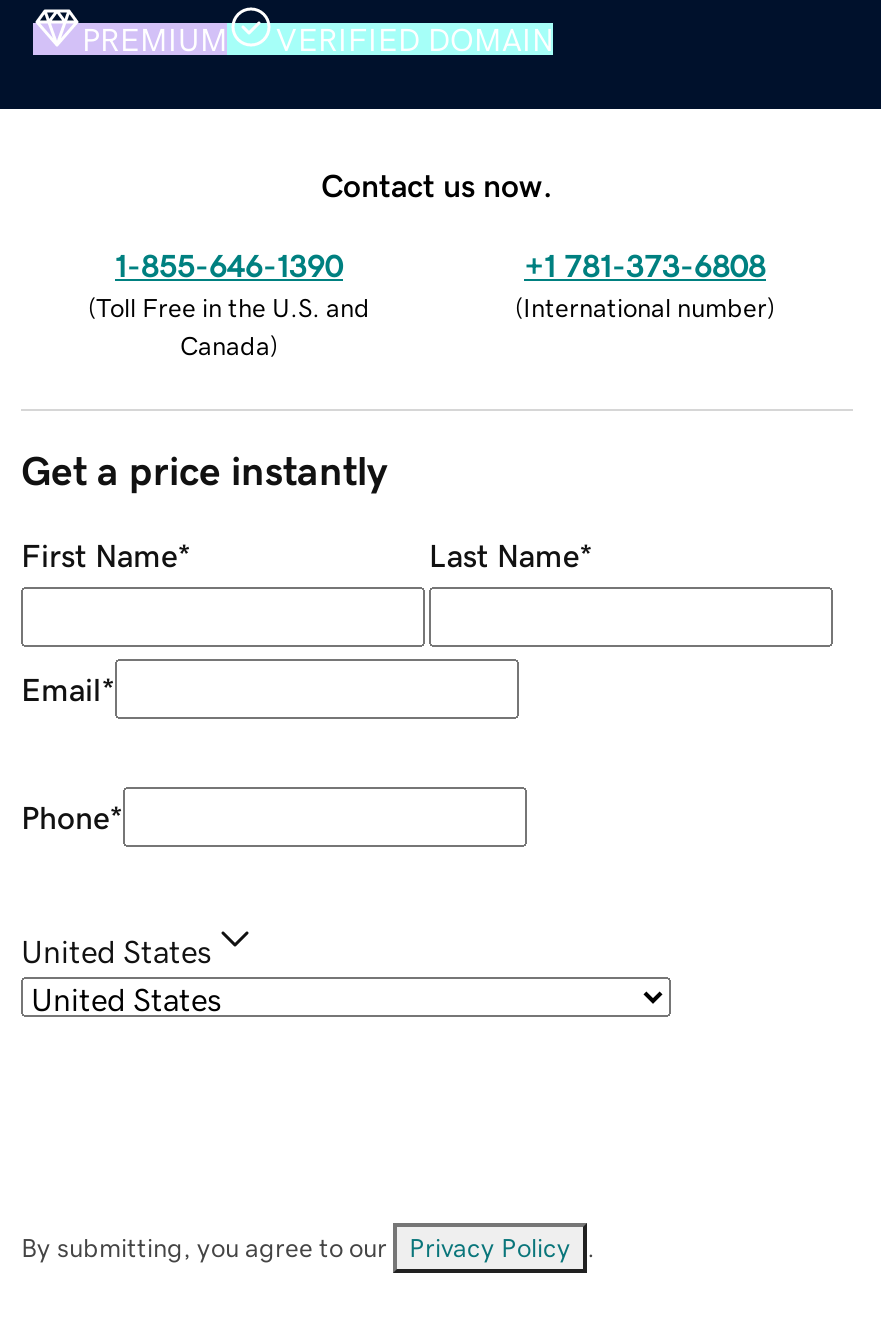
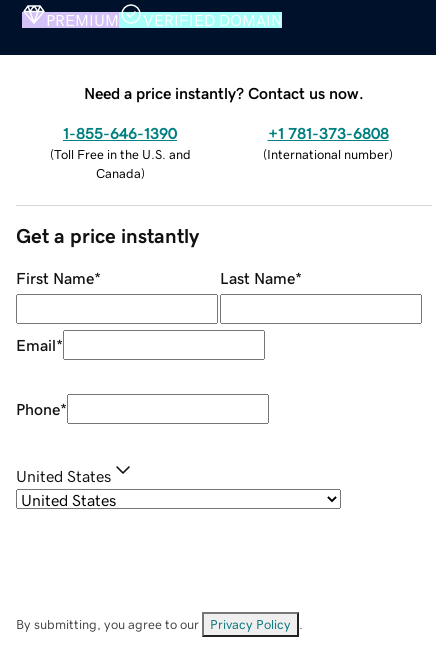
- Contact us now.
+ Need a price instantly? Contact us now.
